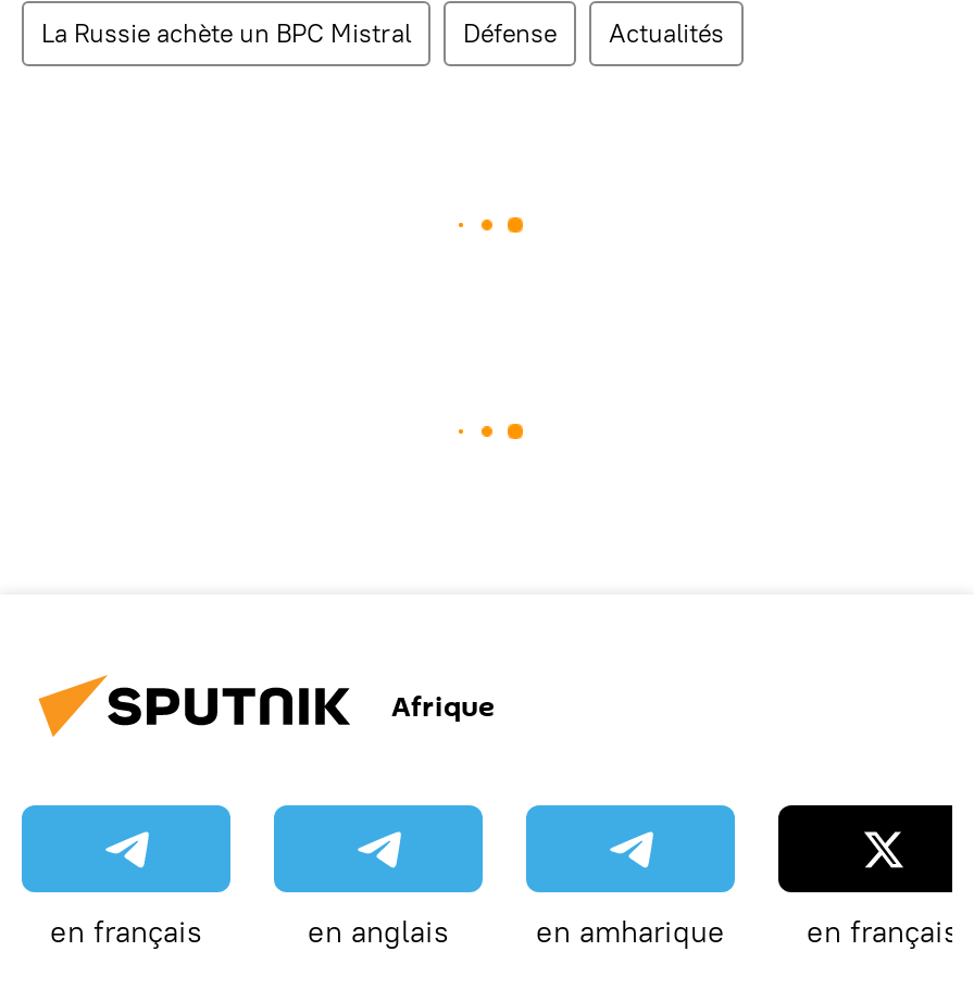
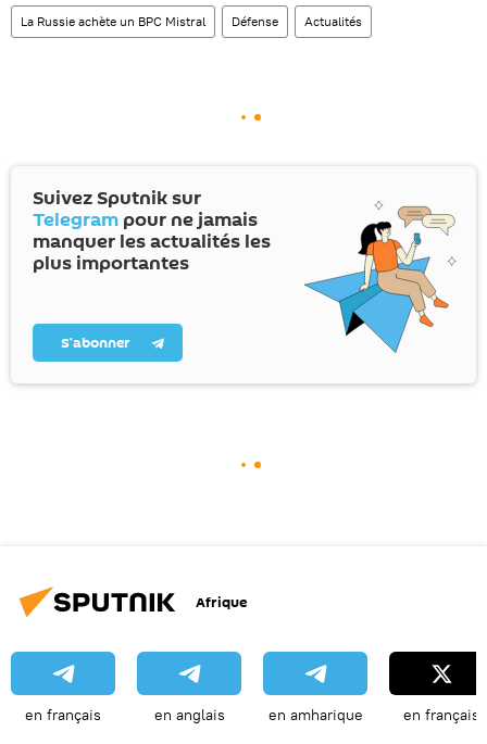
+ [image]
+ Suivez Sputnik sur
+ Telegram pour ne jamais
+ manquer les actualités les
+ plus importantes
+ S’abonner
